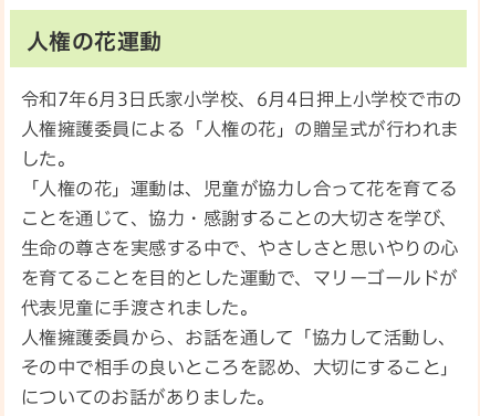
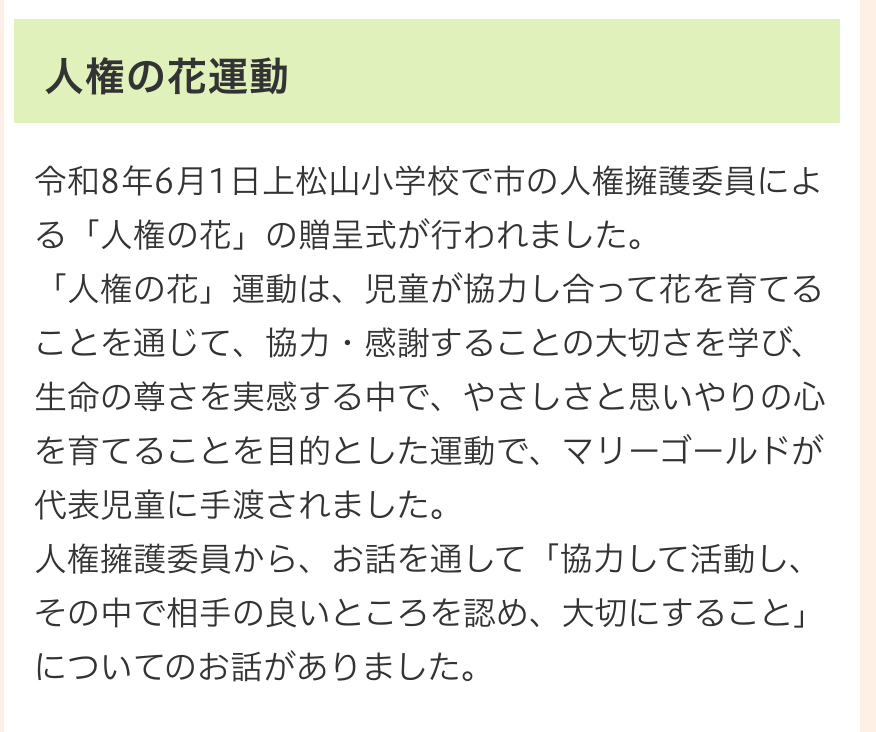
- 令和7年6月3日氏家小学校、6月4日押上小学校で市の
- 人権擁護委員による「人権の花」の贈呈式が行われま
- した。
+ 令和8年6月1日上松山小学校で市の人権擁護委員によ
+ る「人権の花」の贈呈式が行われました。
